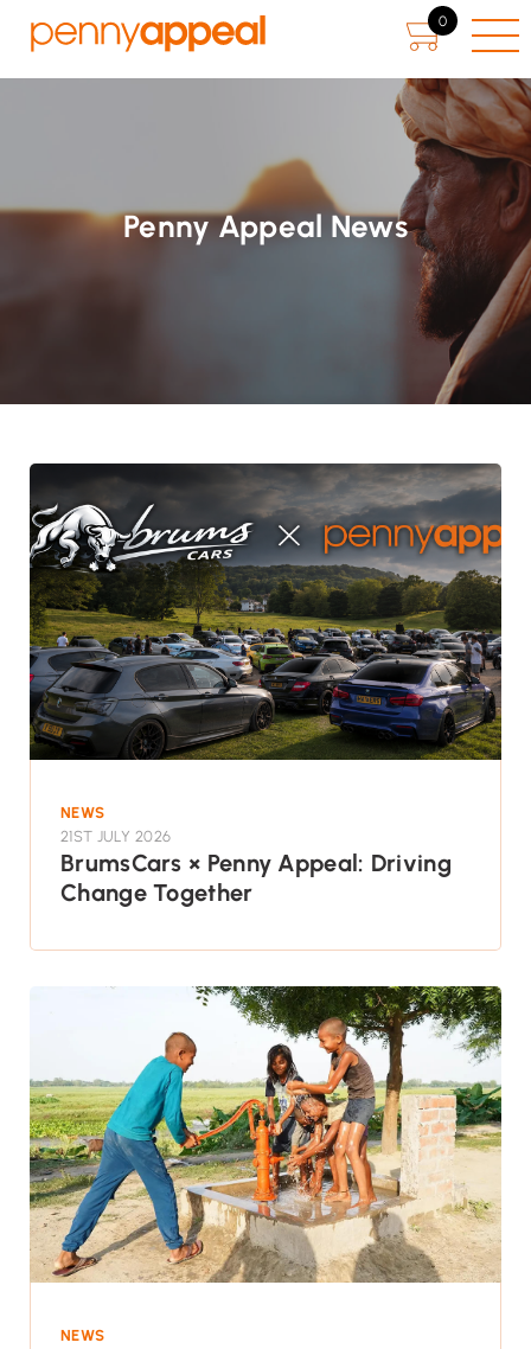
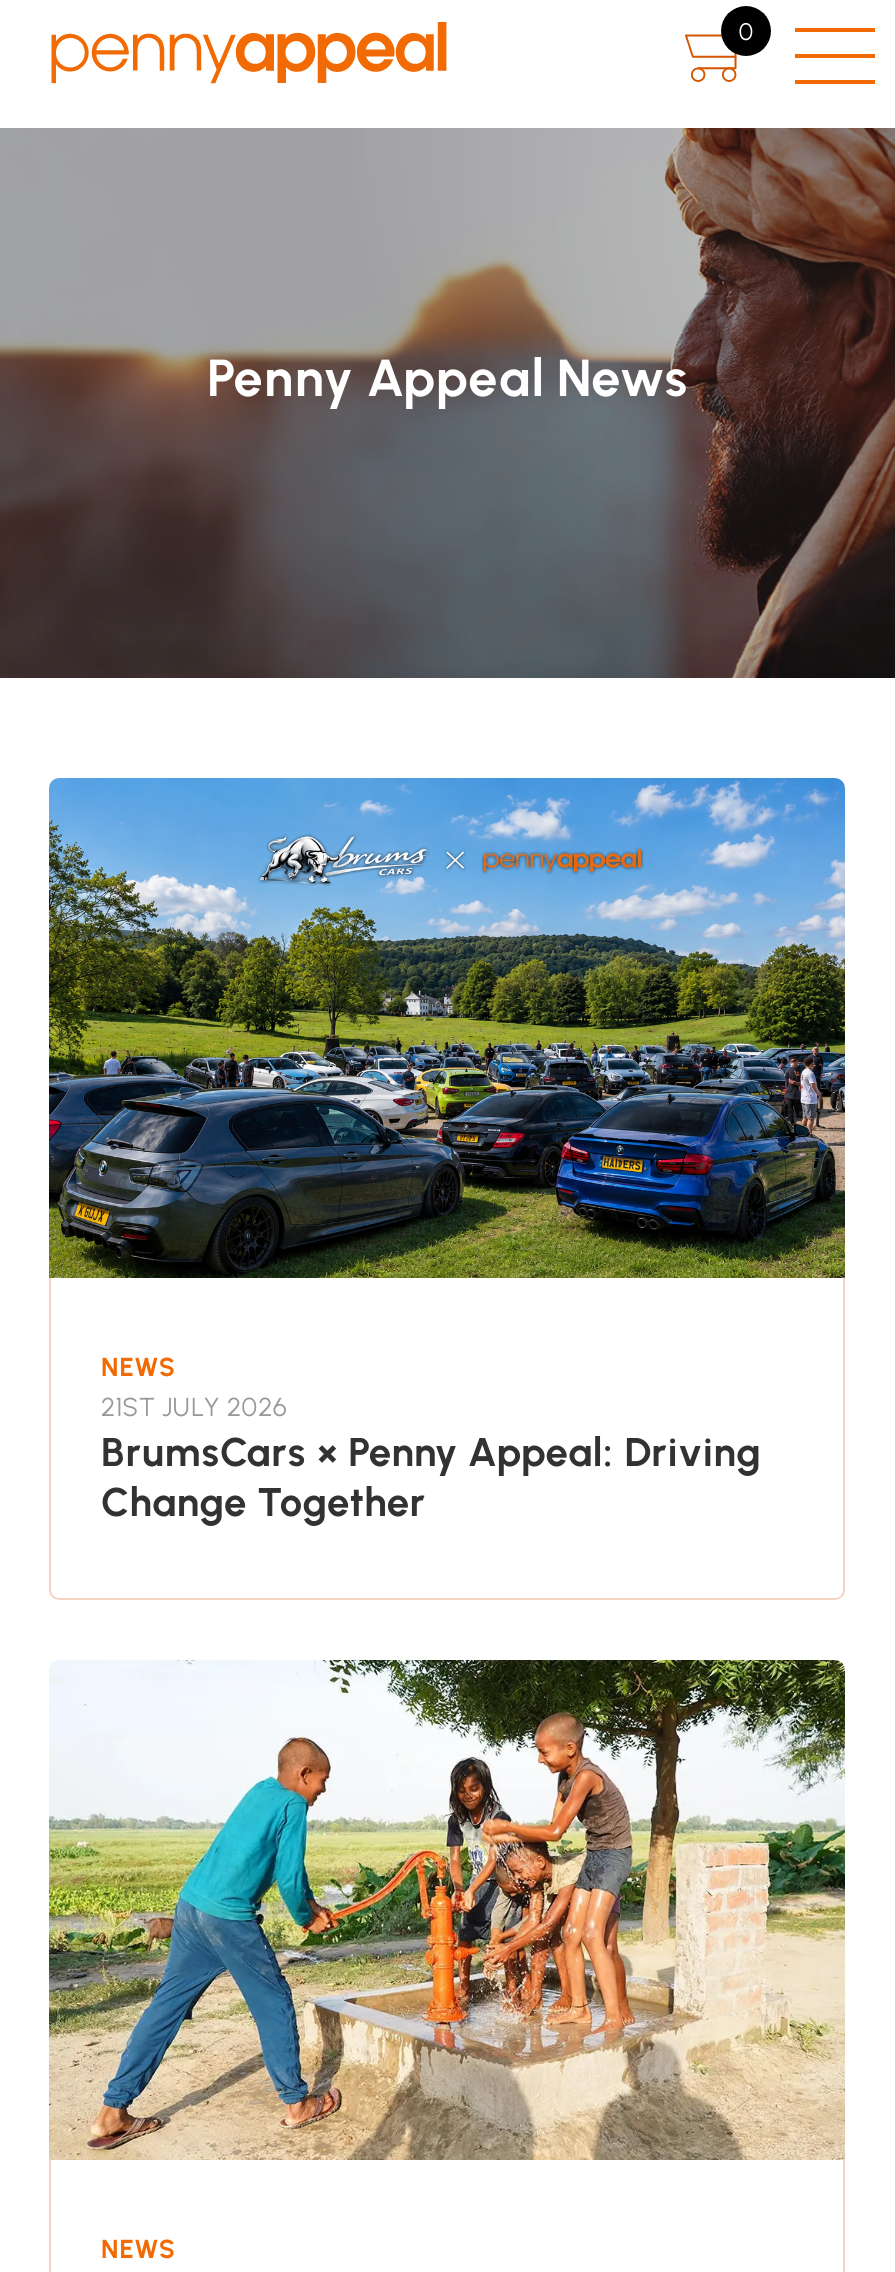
- [image]
+ [image]
